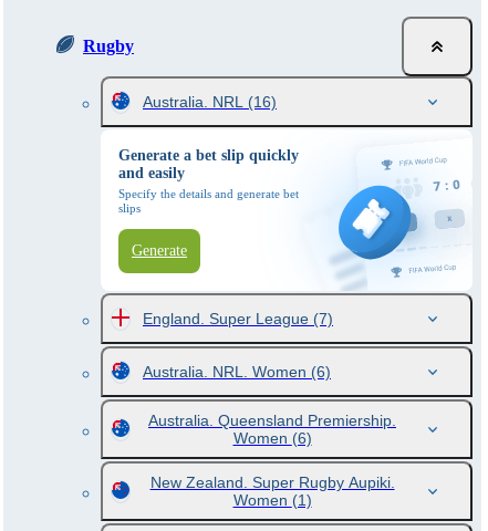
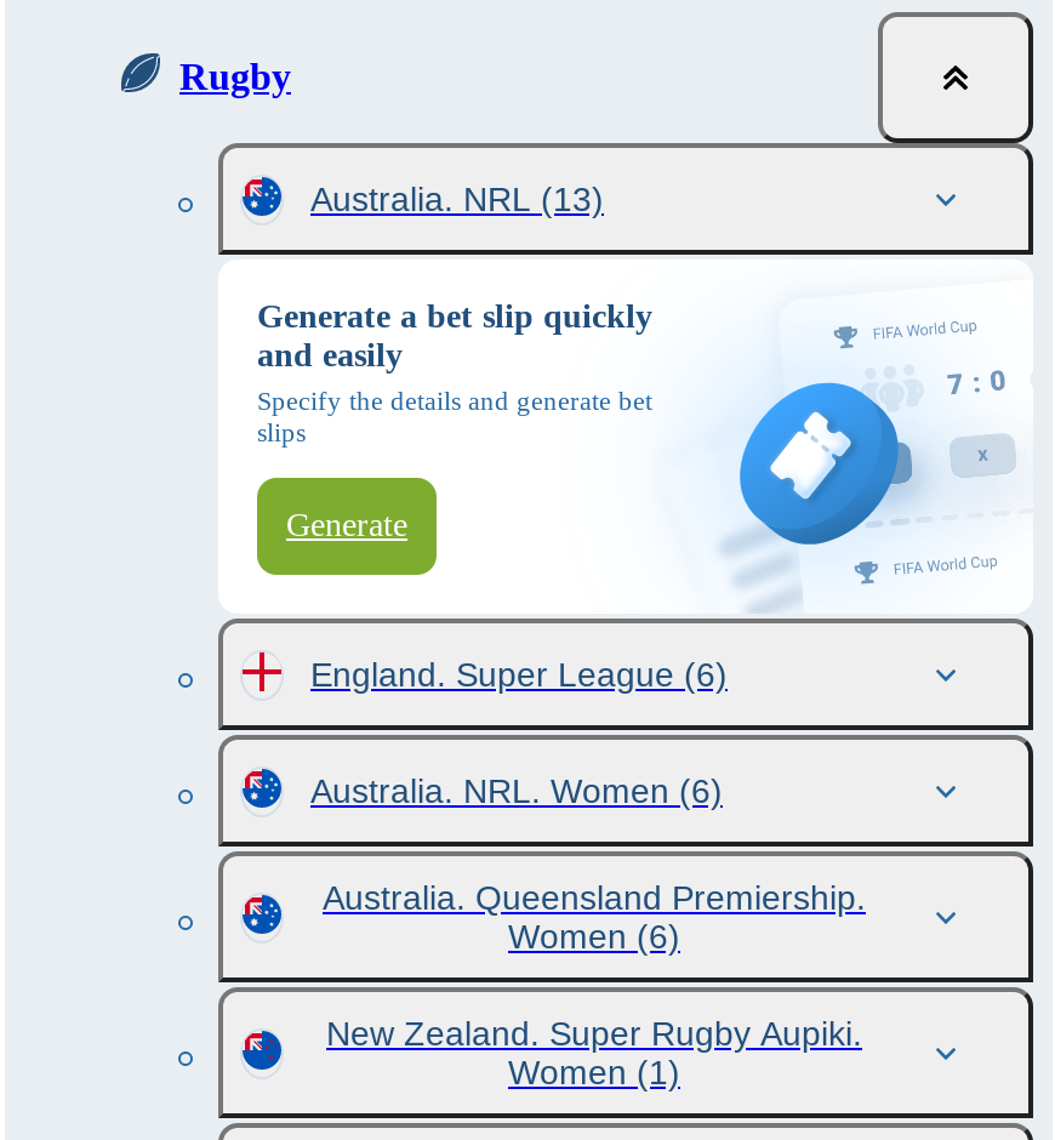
- Australia. NRL (16)
+ Australia. NRL (13)

- England. Super League (7)
+ England. Super League (6)
